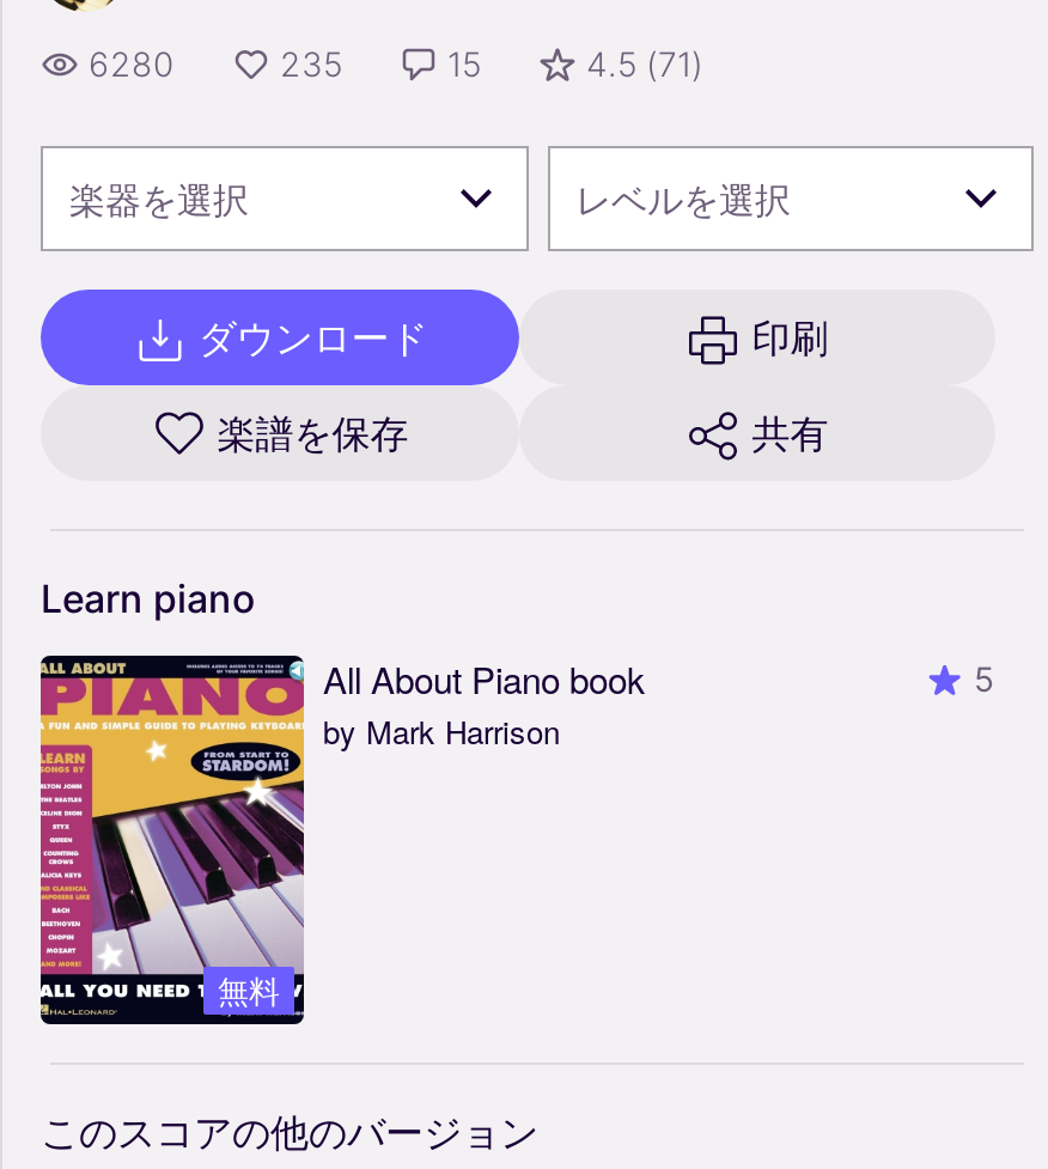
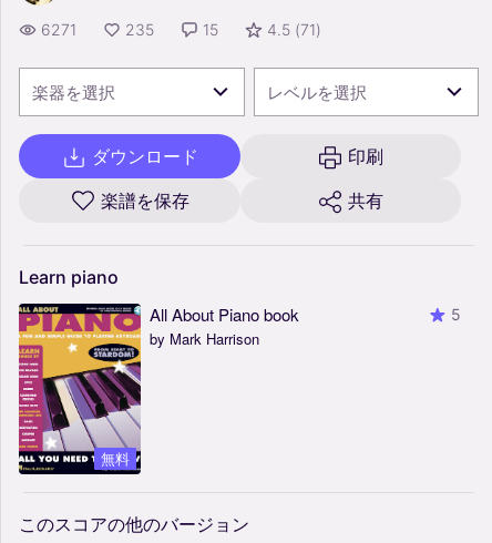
- 6280
+ 6271
